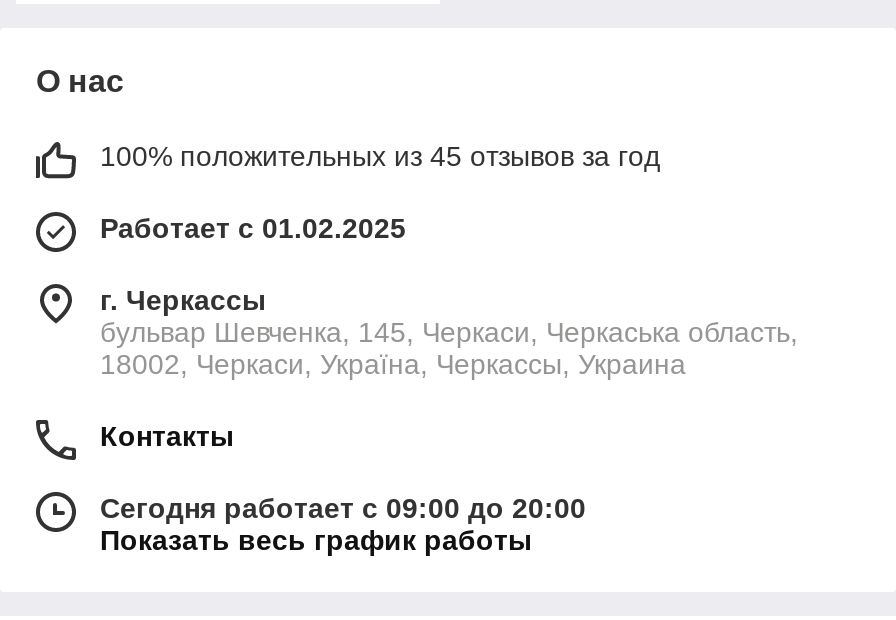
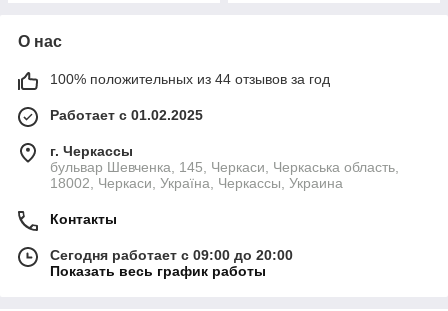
- 100% положительных из 45 отзывов за год
+ 100% положительных из 44 отзывов за год
